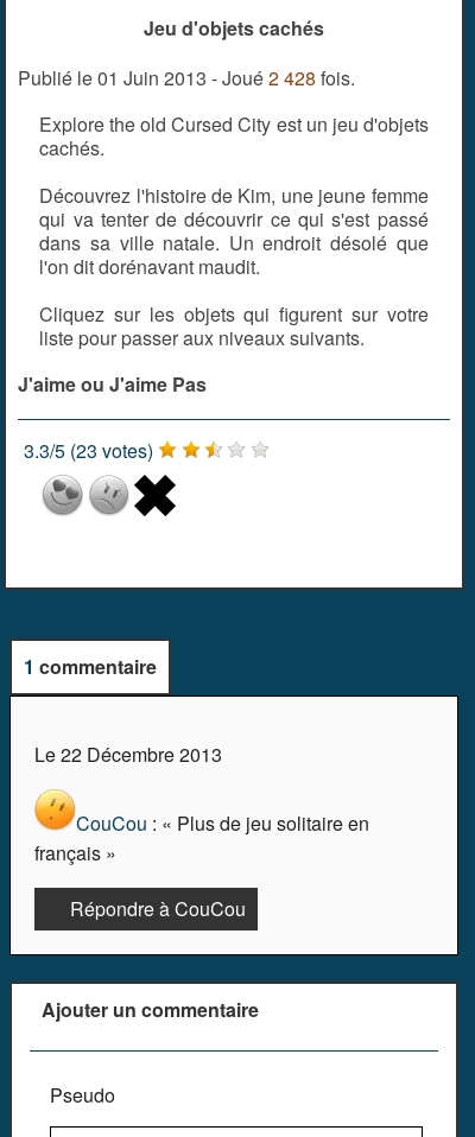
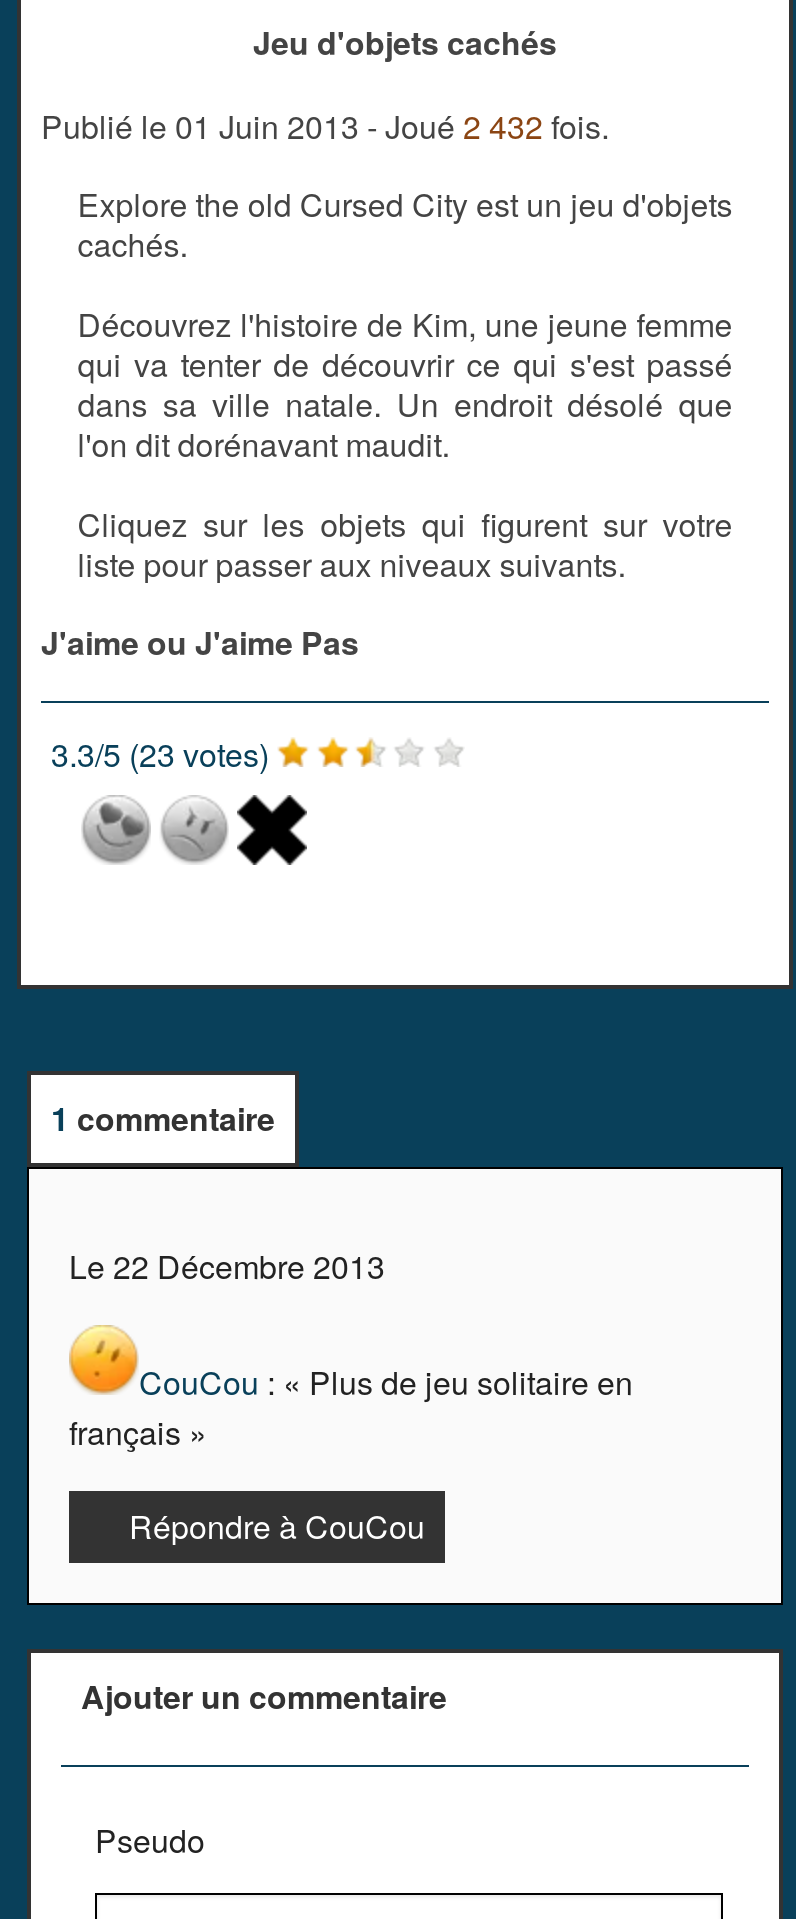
- Publié le 01 Juin 2013 - Joué 2 428 fois.
+ Publié le 01 Juin 2013 - Joué 2 432 fois.
